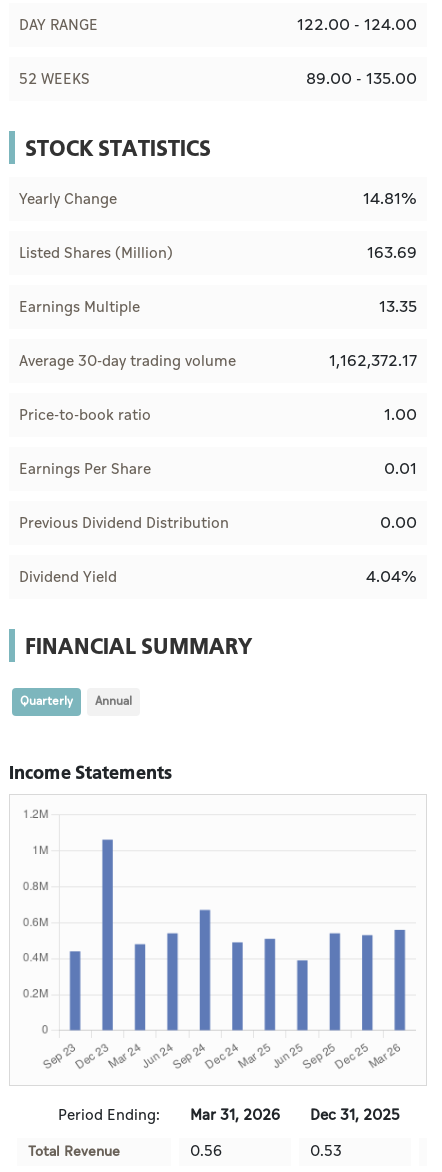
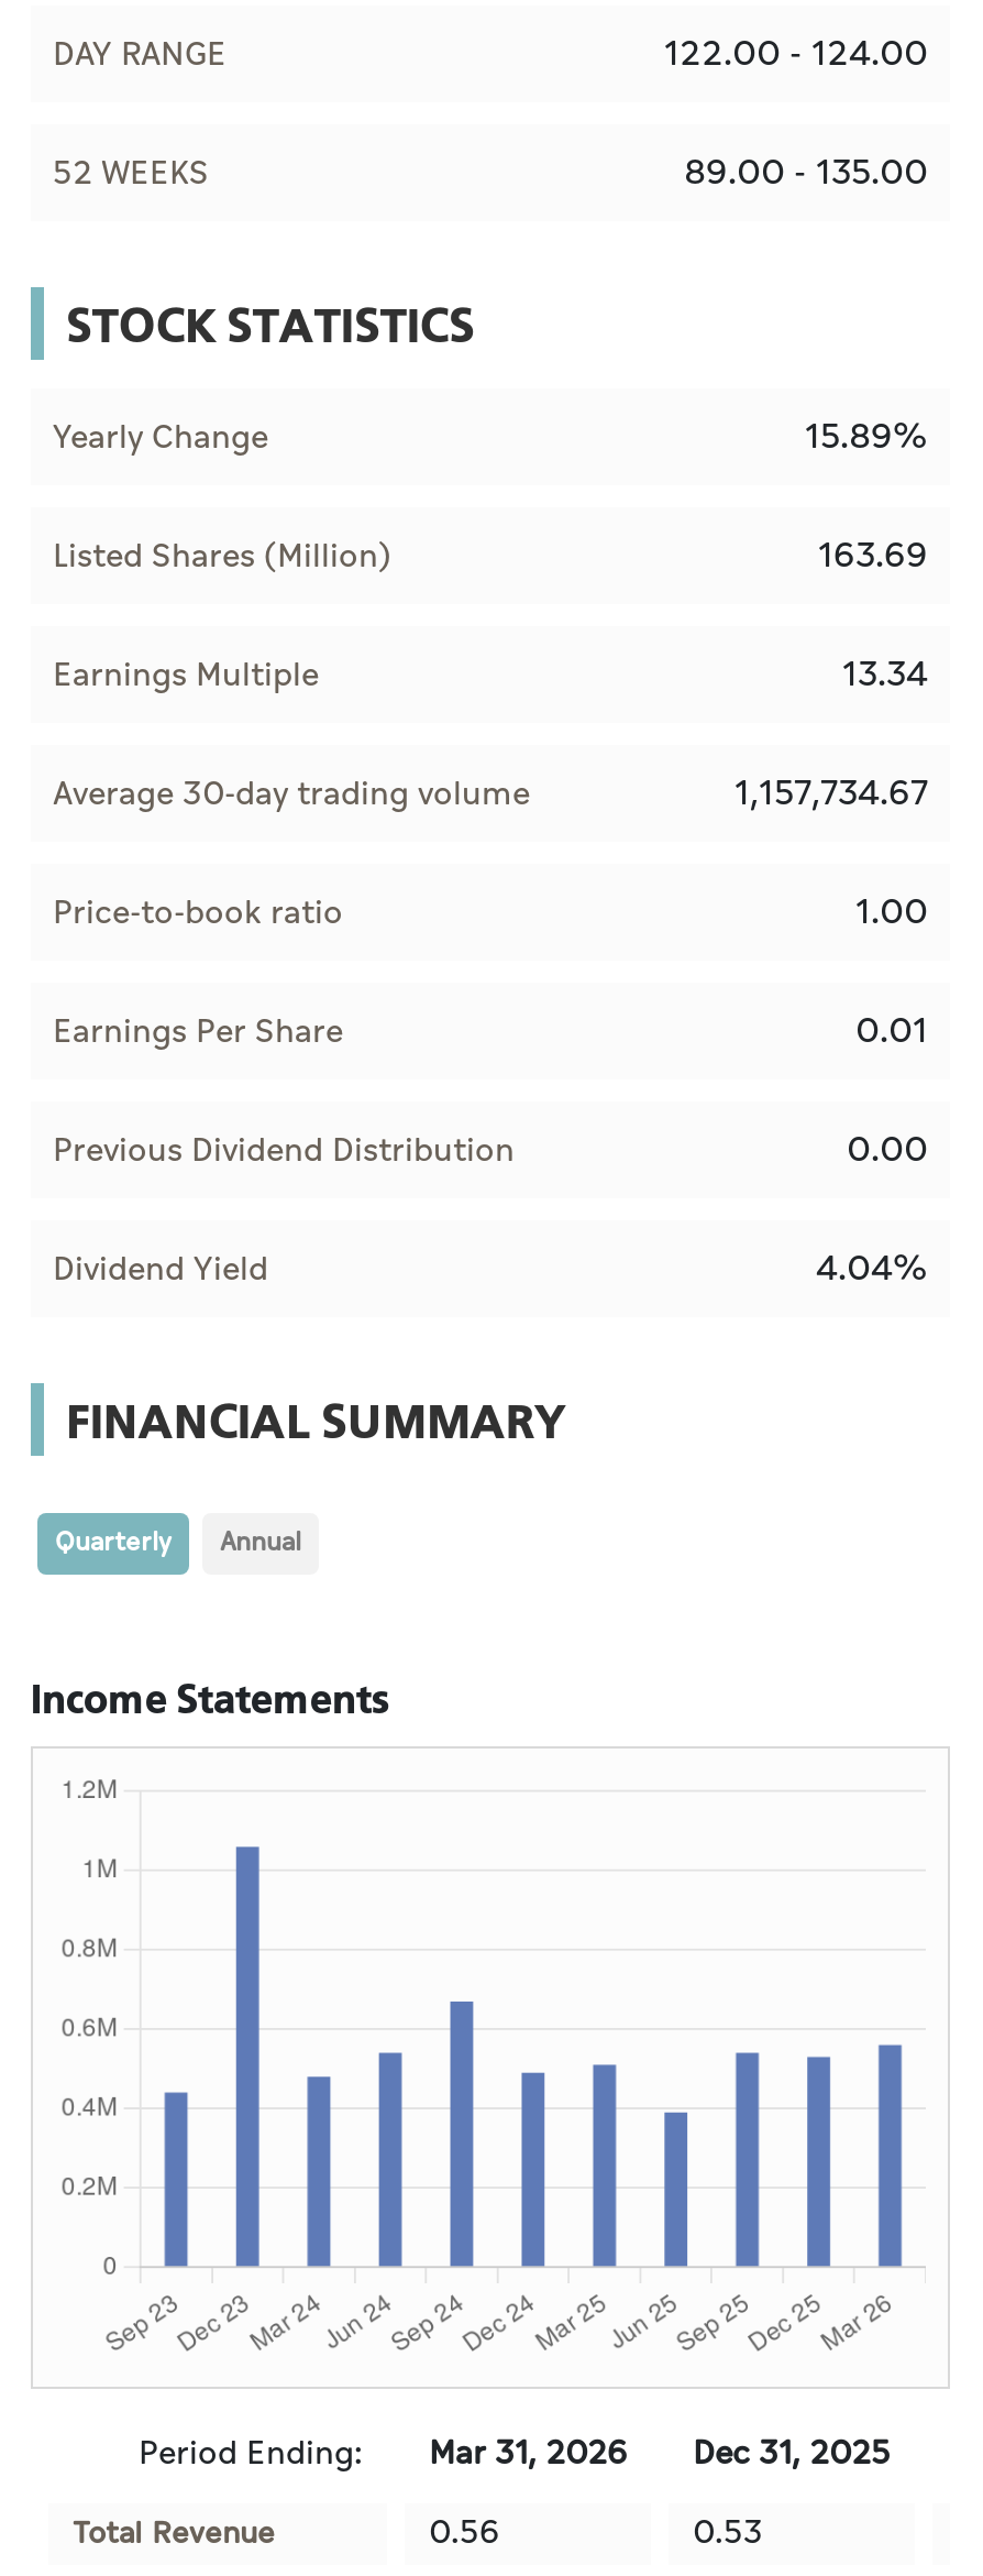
- 14.81%
+ 15.89%

- 13.35
+ 13.34

- 1,162,372.17
+ 1,157,734.67
